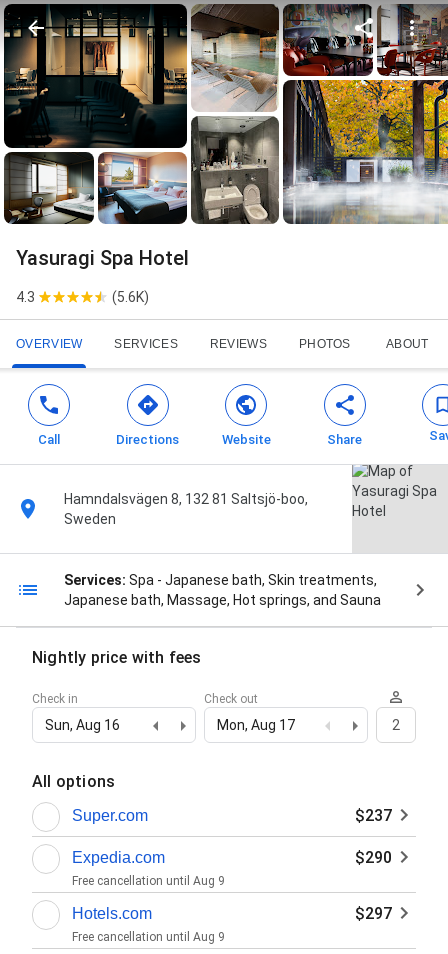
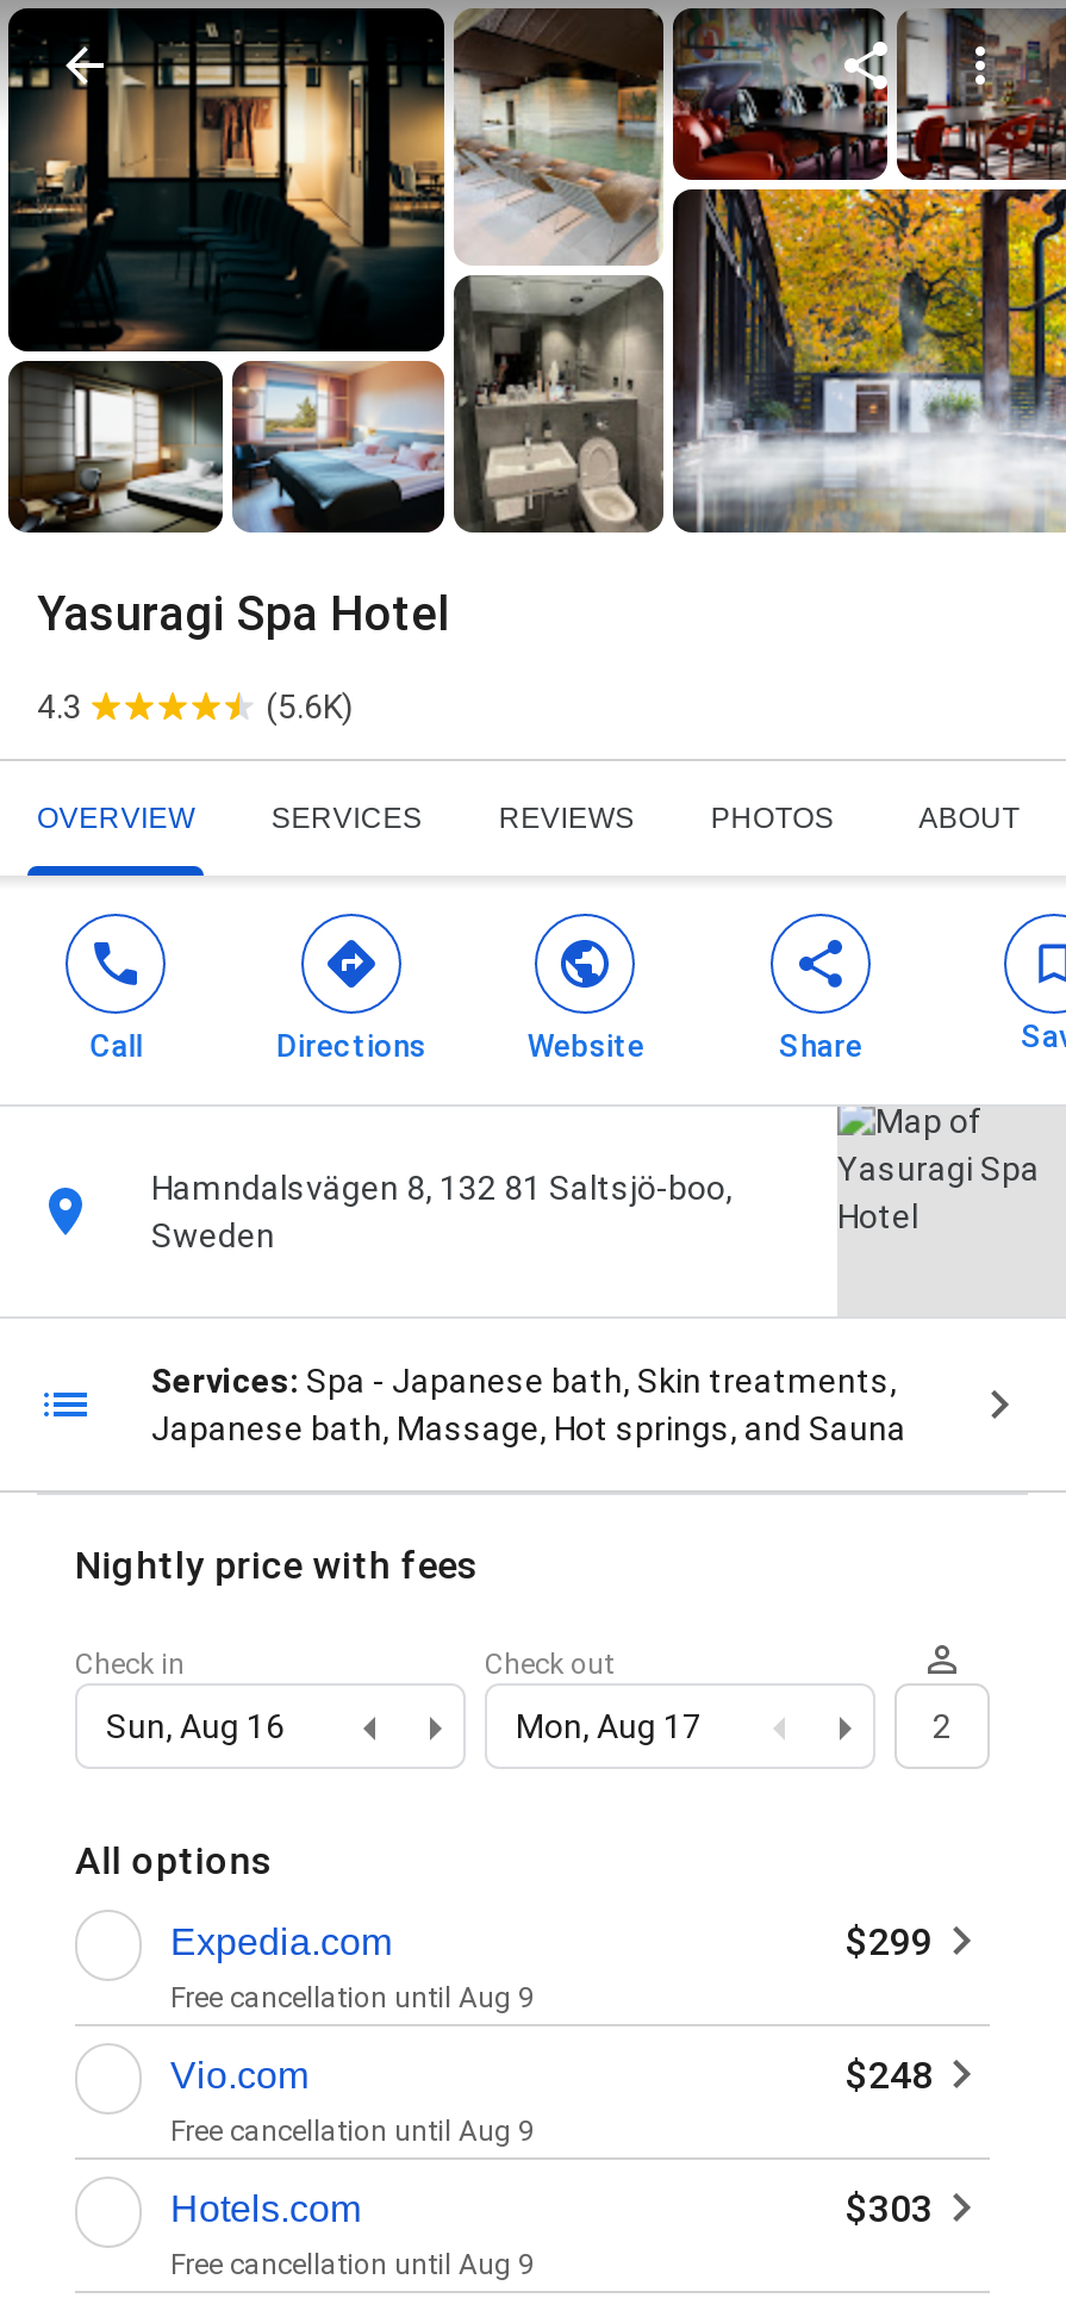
- Super.com
- $237

moved up: Expedia.com

- $290
+ $299
+ Free cancellation until Aug 9
+ Vio.com
+ $248

- $297
+ $303
